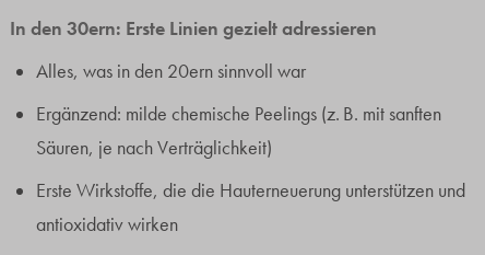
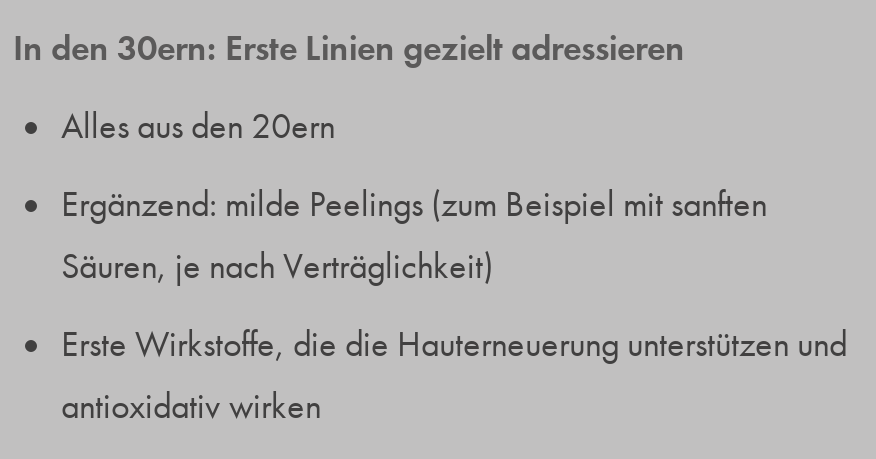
- Alles, was in den 20ern sinnvoll war
+ Alles aus den 20ern

- Ergänzend: milde chemische Peelings (z. B. mit sanften
+ Ergänzend: milde Peelings (zum Beispiel mit sanften
